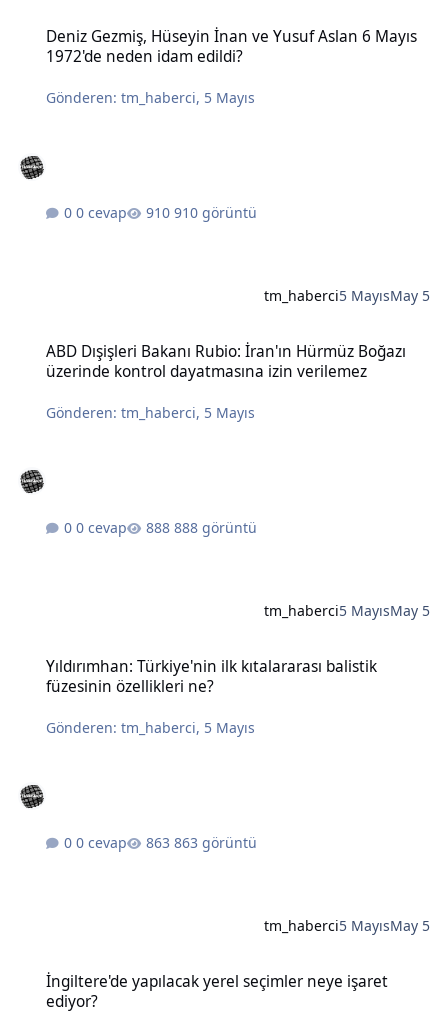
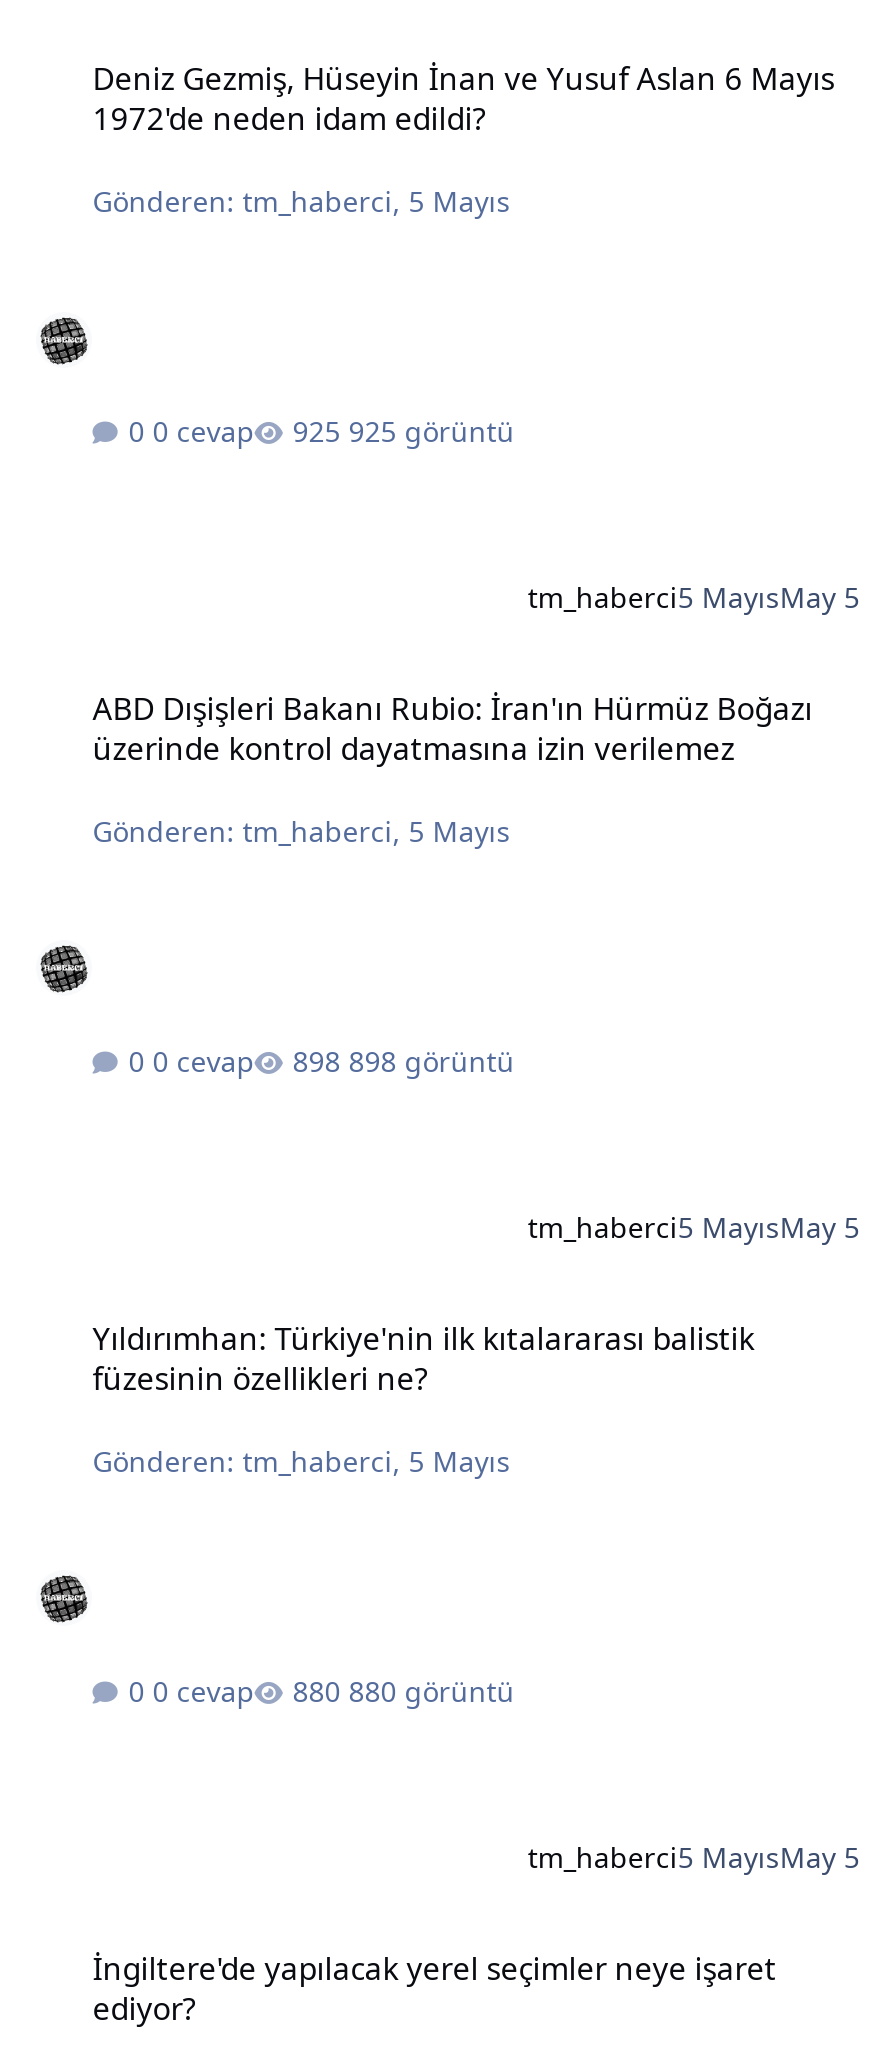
- 910 görüntü
+ 925 görüntü

- 888 görüntü
+ 898 görüntü

- 863 görüntü
+ 880 görüntü
